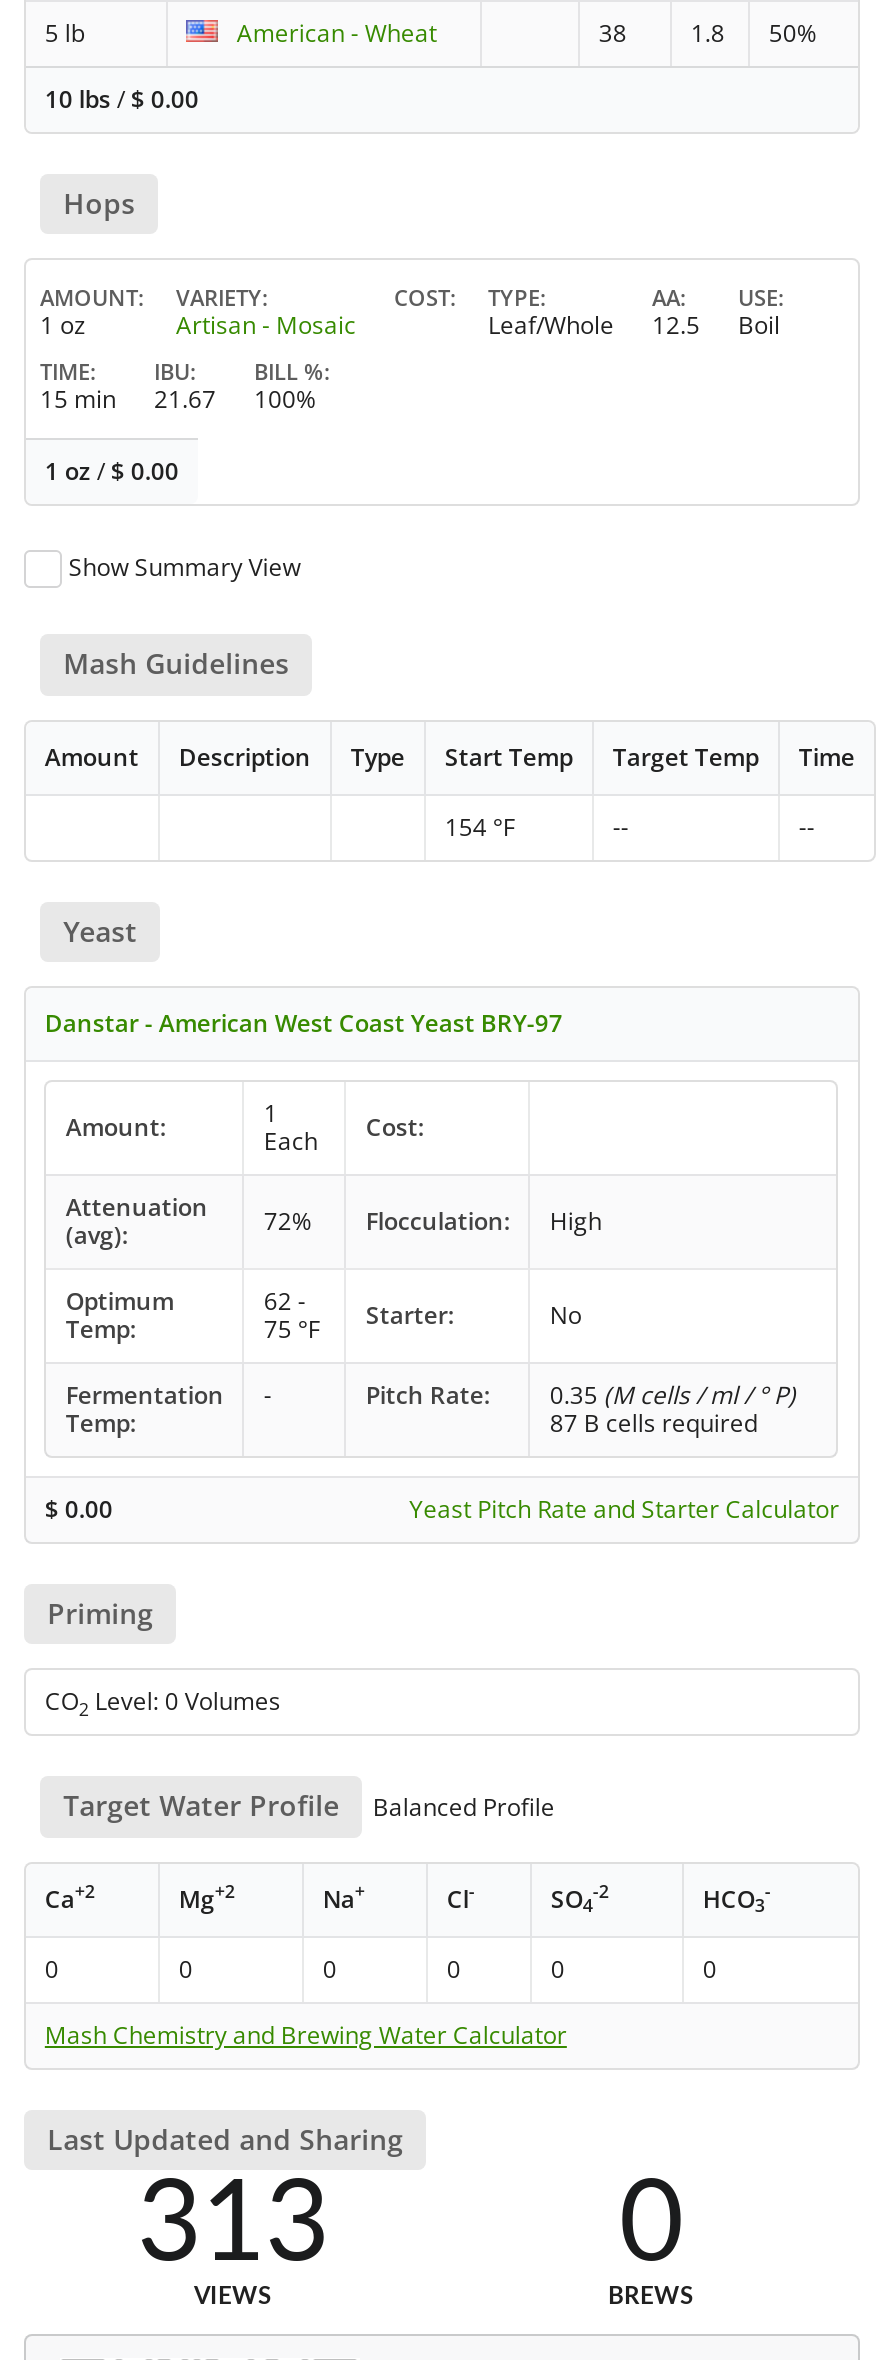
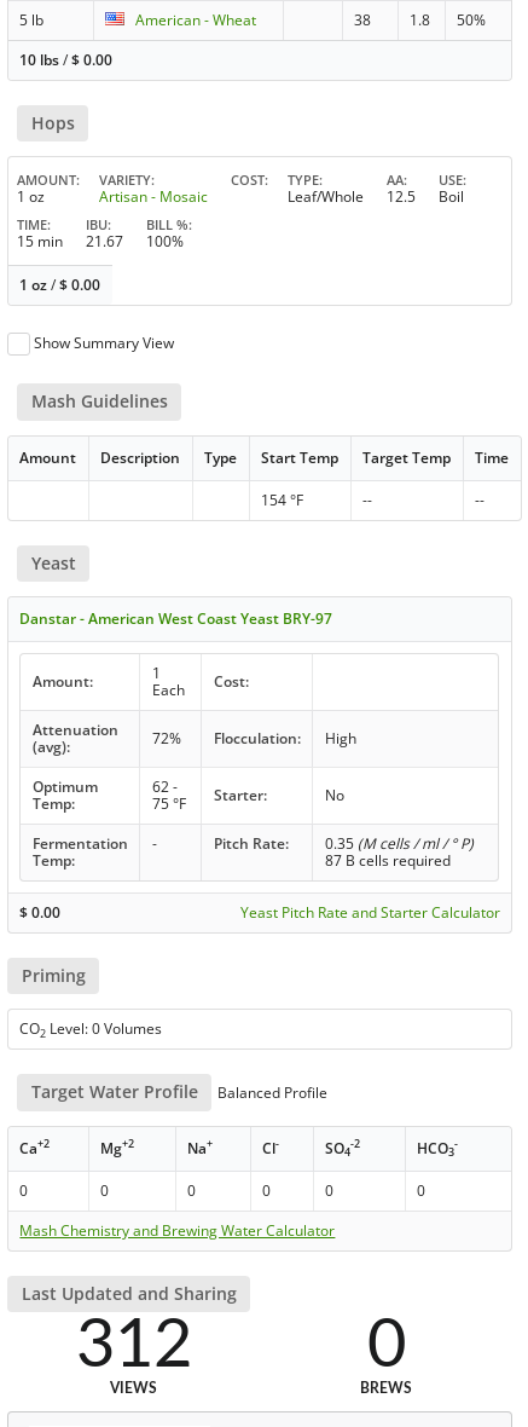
- 313
+ 312
